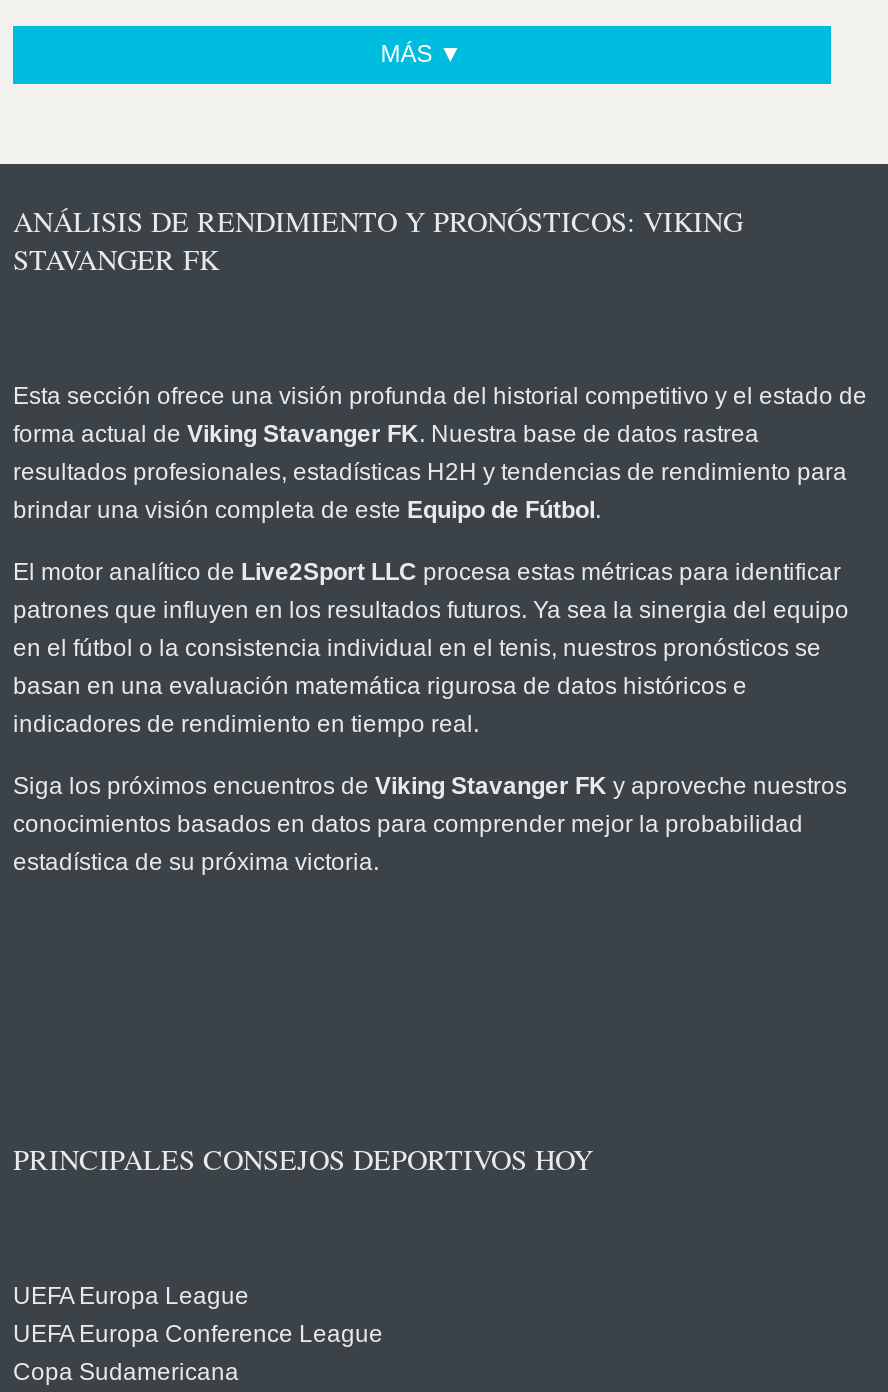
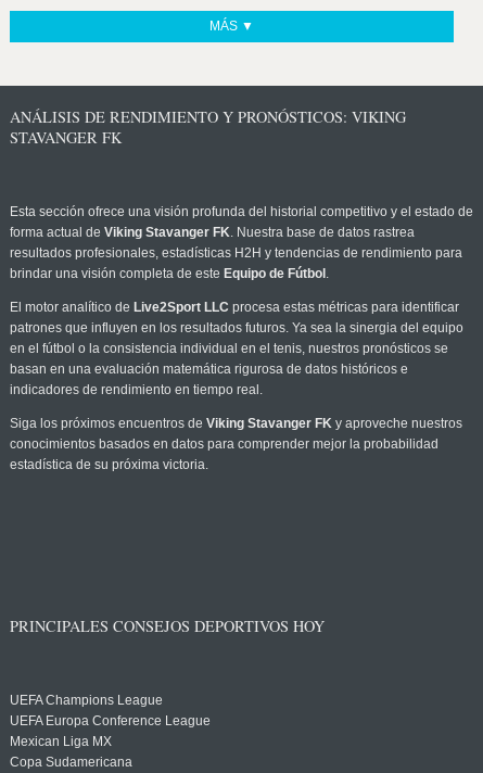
- UEFA Europa League
+ UEFA Champions League

+ Mexican Liga MX
